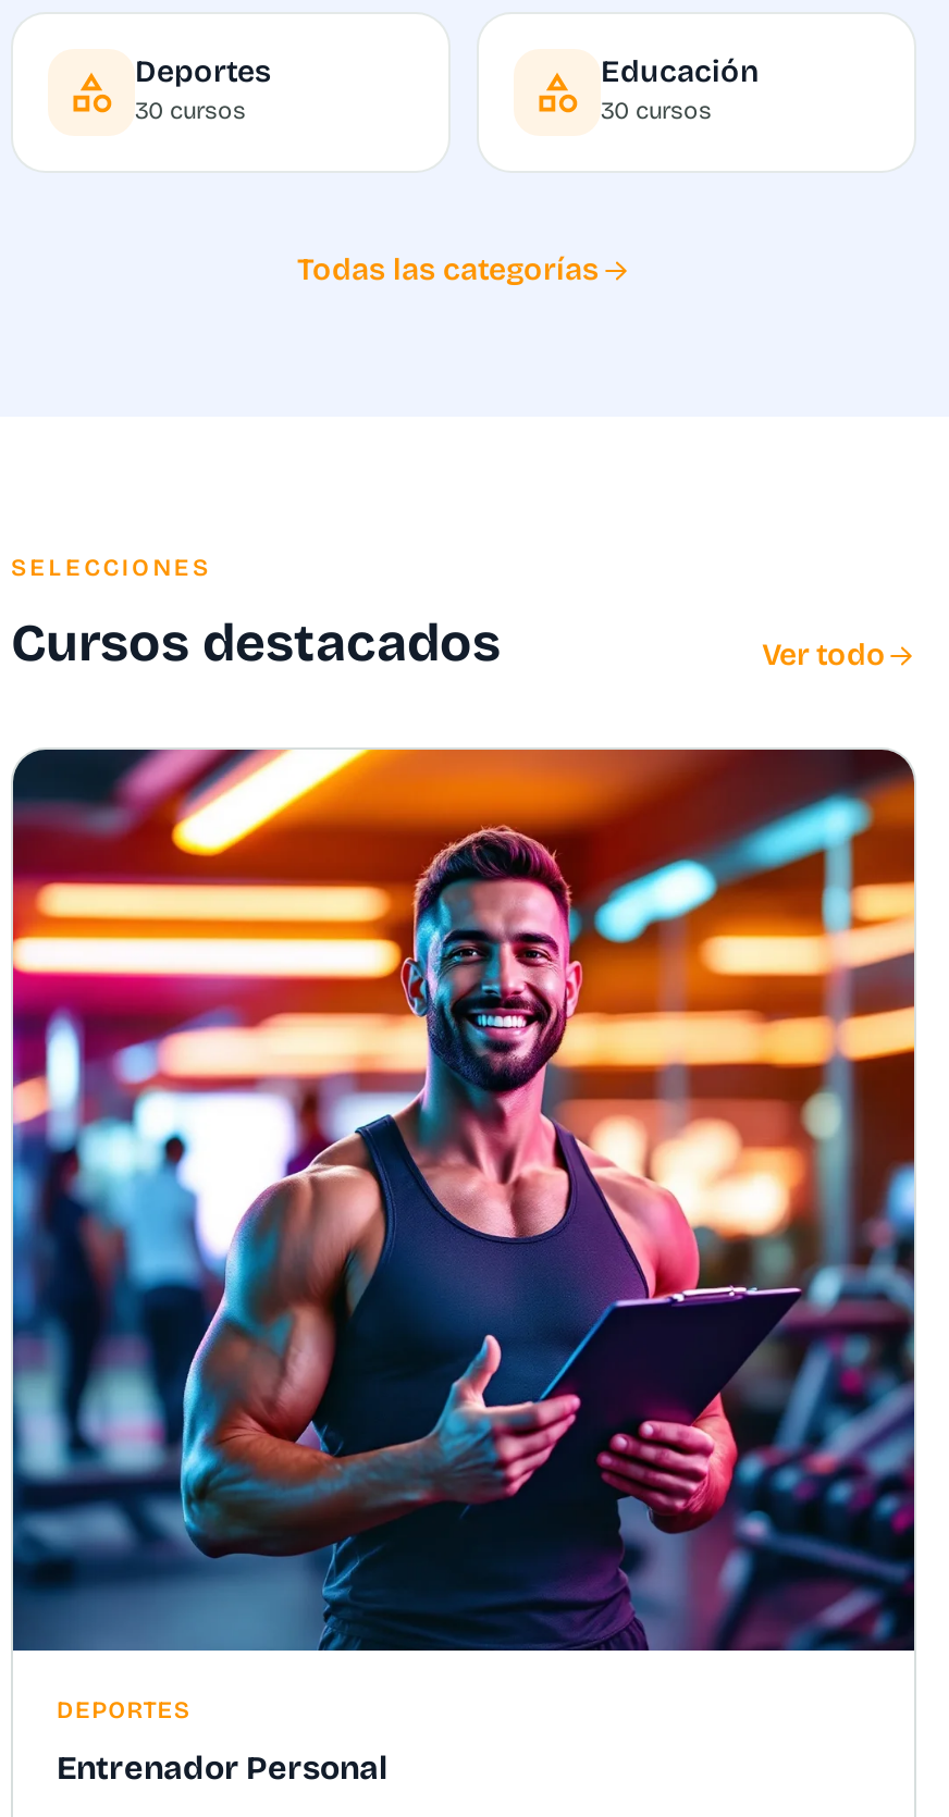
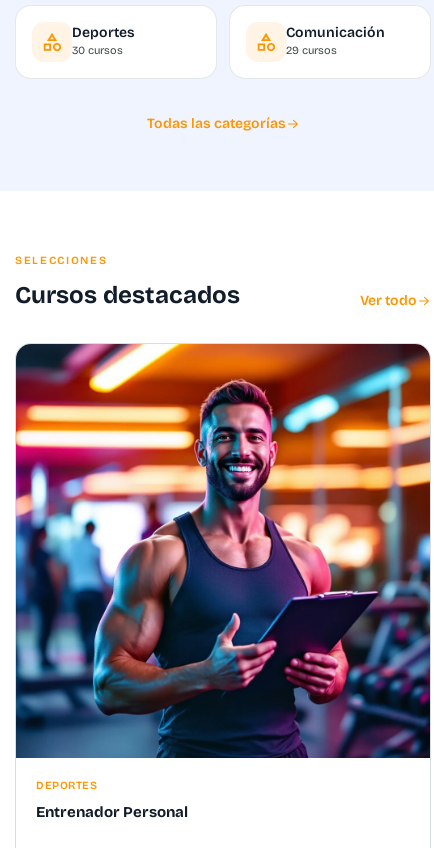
- Educación
- 30 cursos
+ Comunicación
+ 29 cursos
